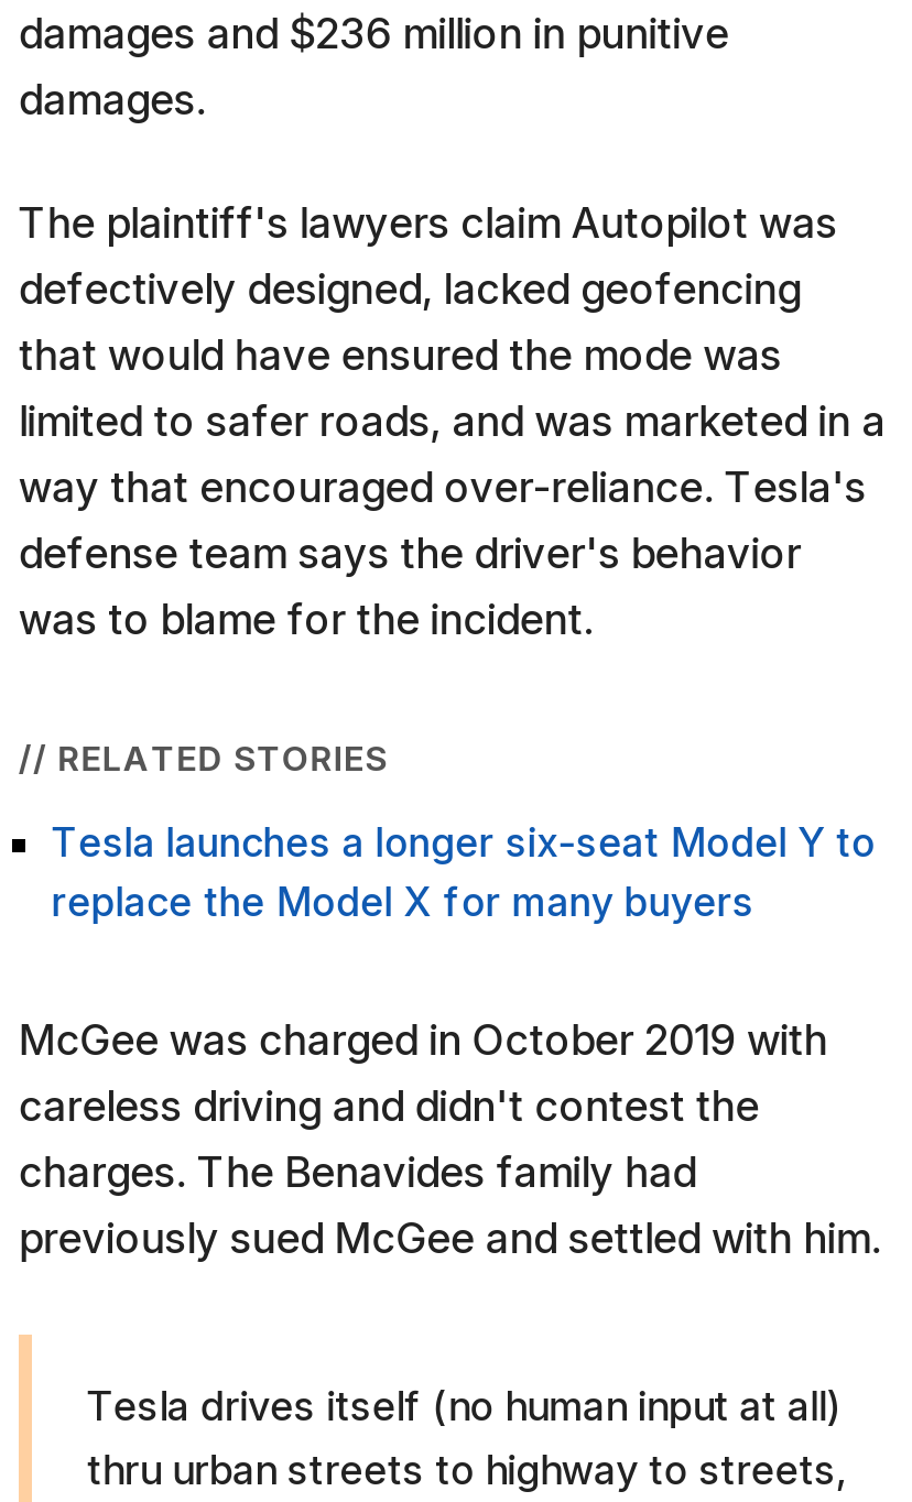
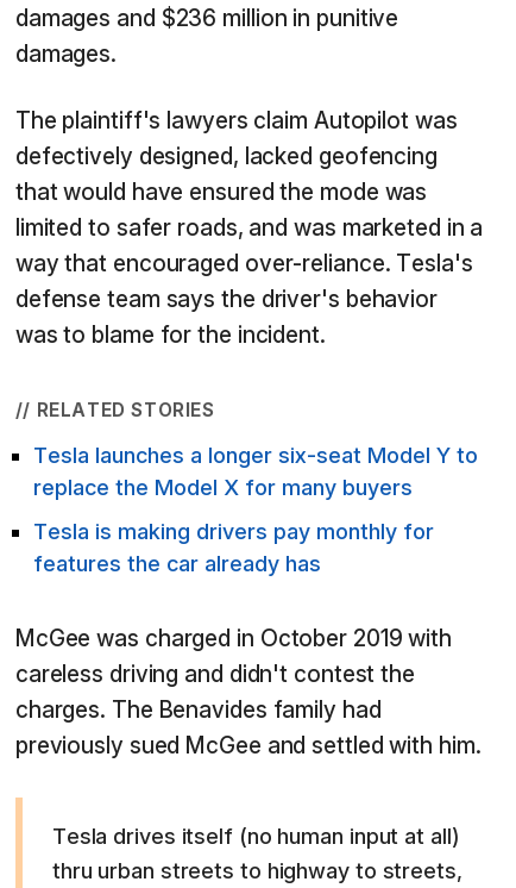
+ Tesla is making drivers pay monthly for
+ features the car already has
